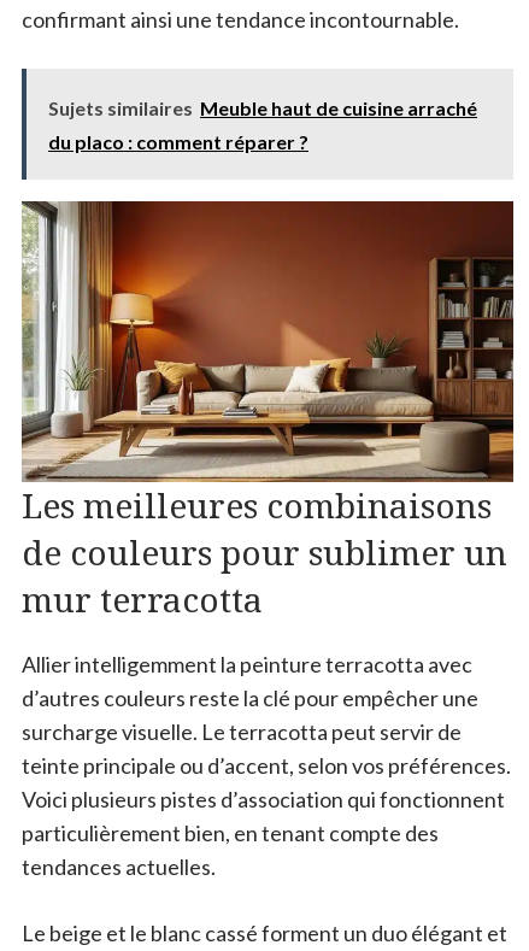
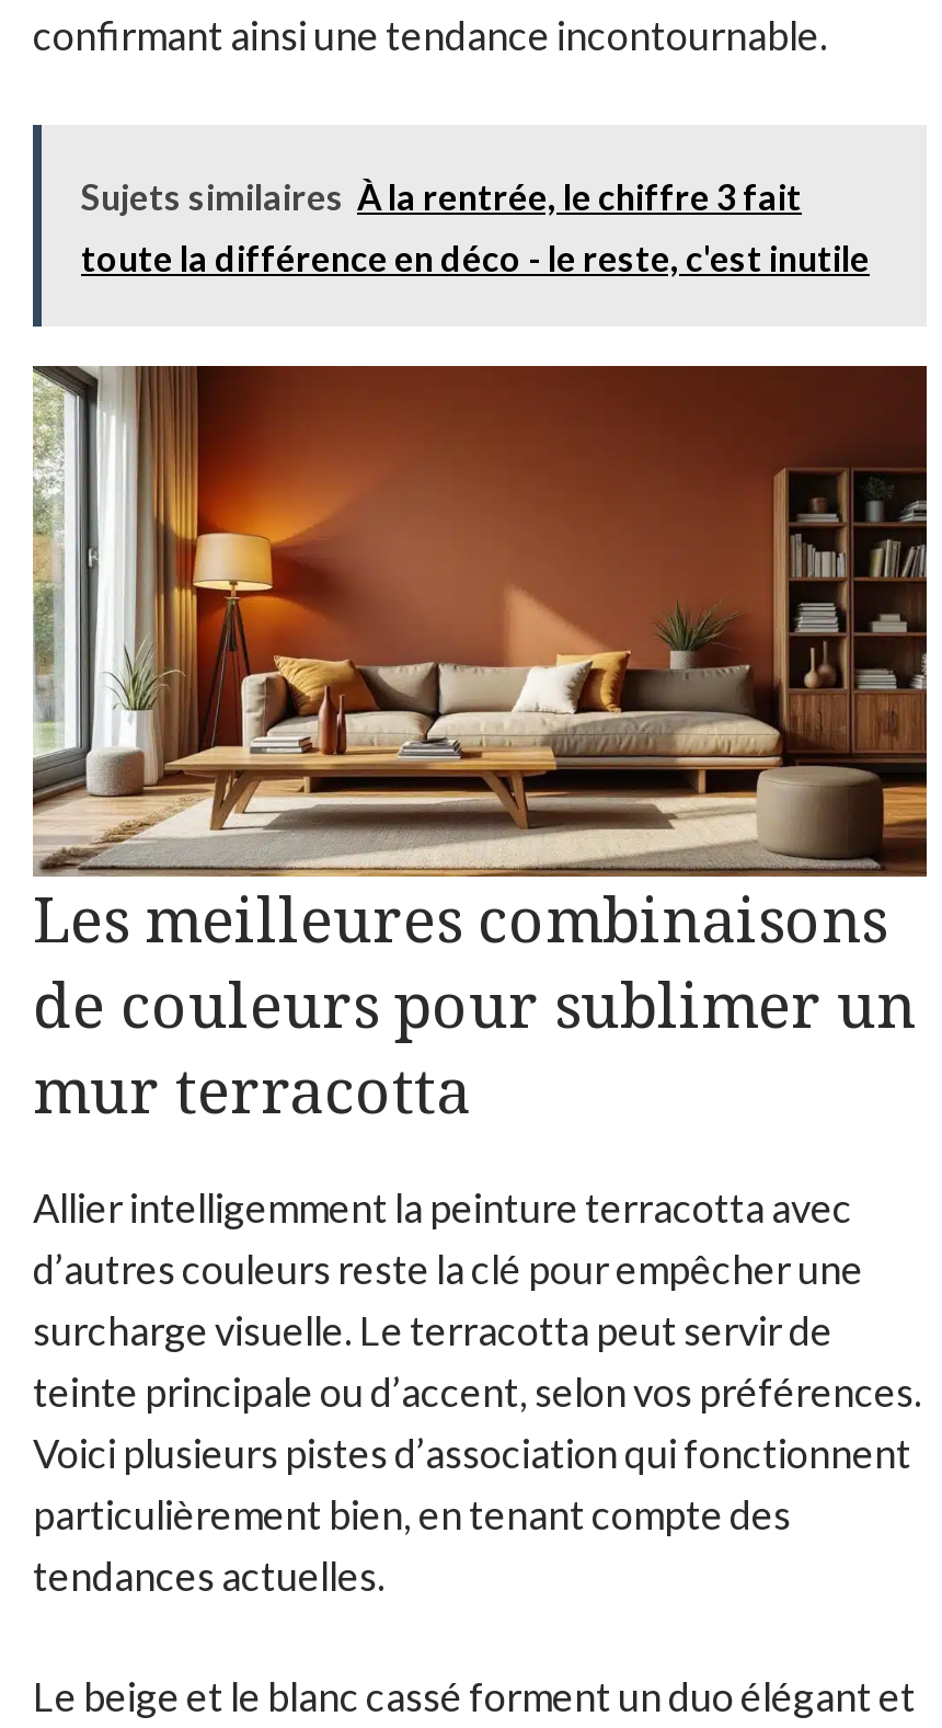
- Sujets similaires Meuble haut de cuisine arraché
+ Sujets similaires À la rentrée, le chiffre 3 fait

- du placo : comment réparer ?
+ toute la différence en déco - le reste, c'est inutile
